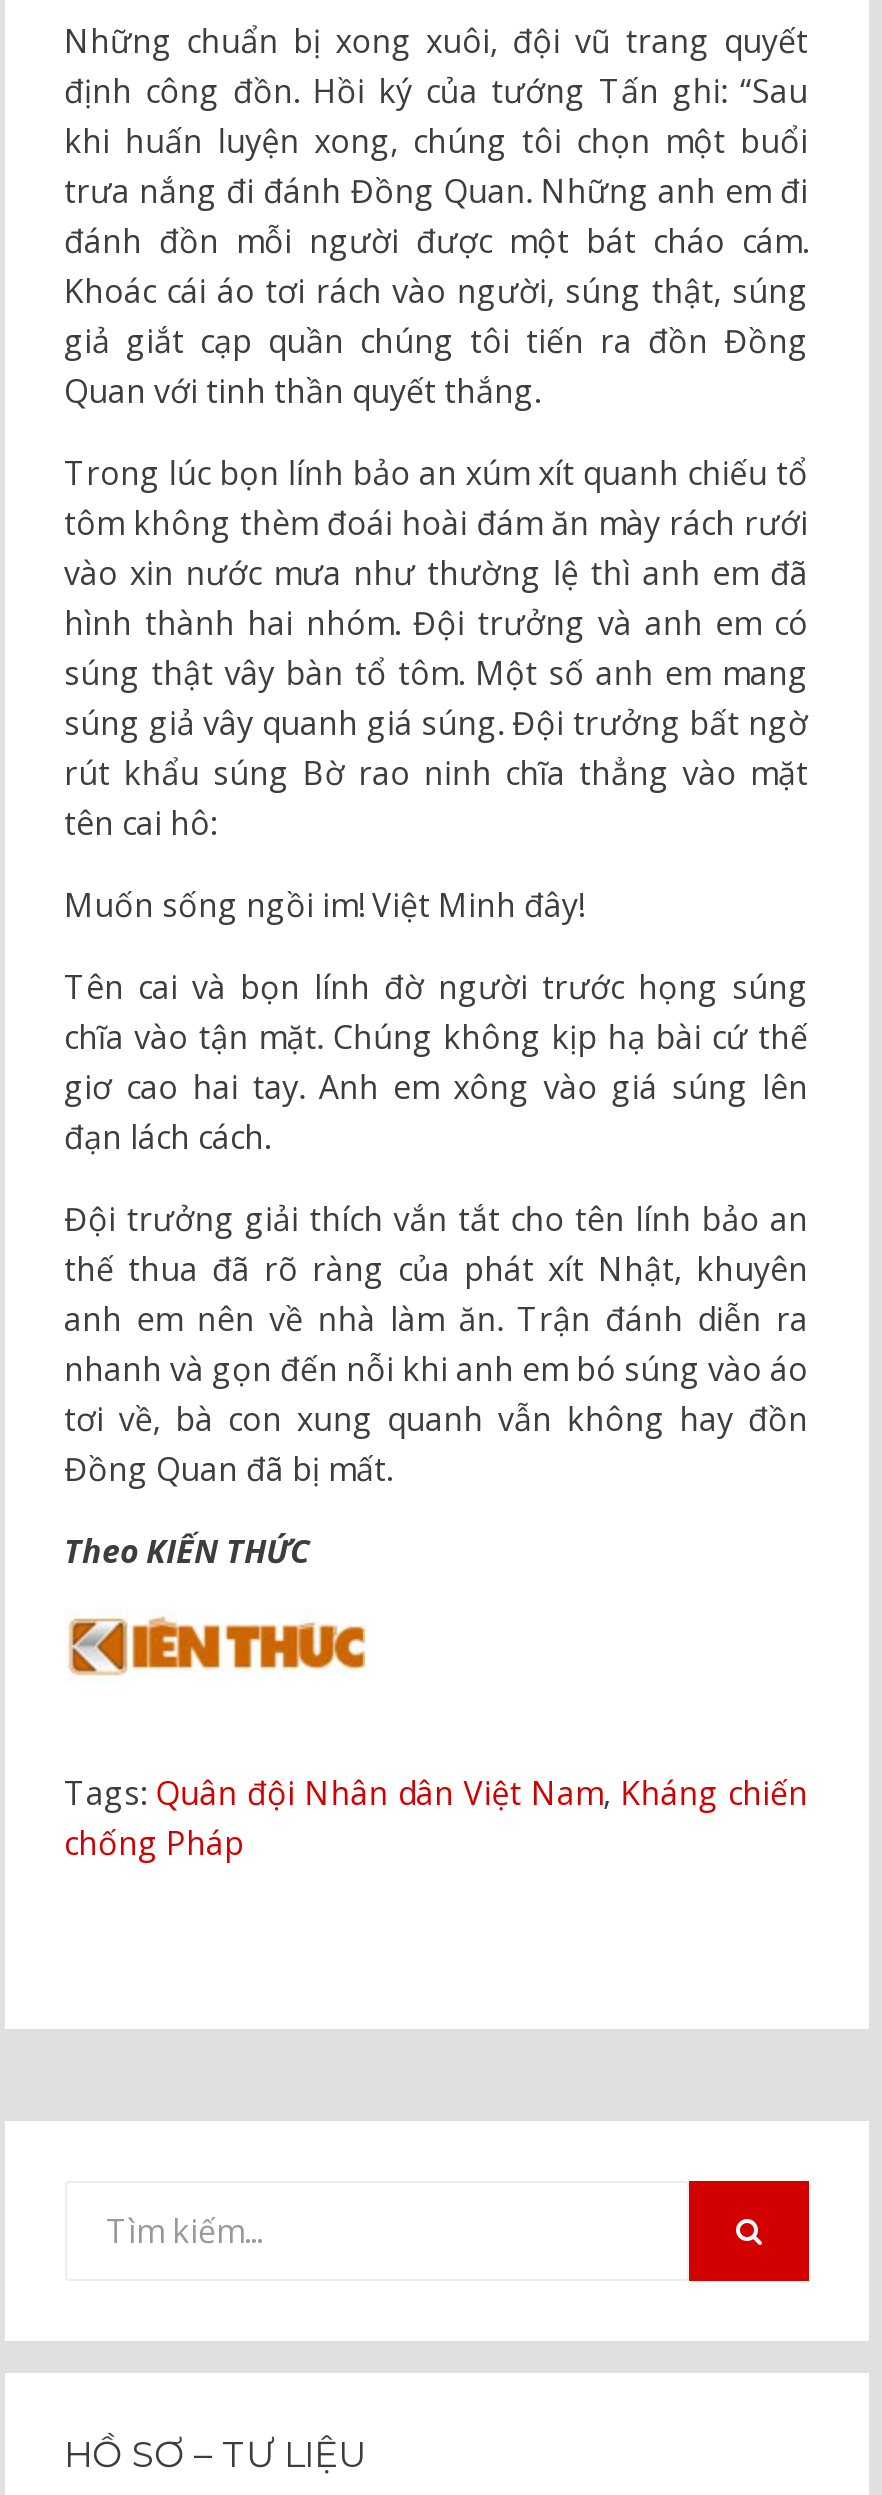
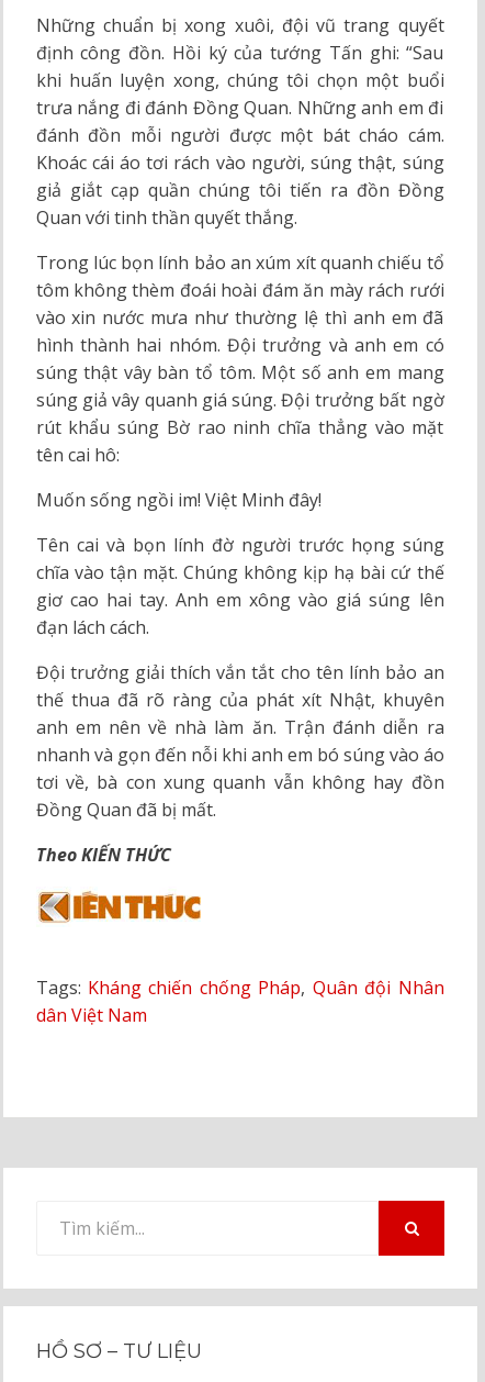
- Tags: Quân đội Nhân dân Việt Nam, Kháng chiến
- chống Pháp
+ Tags: Kháng chiến chống Pháp, Quân đội Nhân
+ dân Việt Nam
